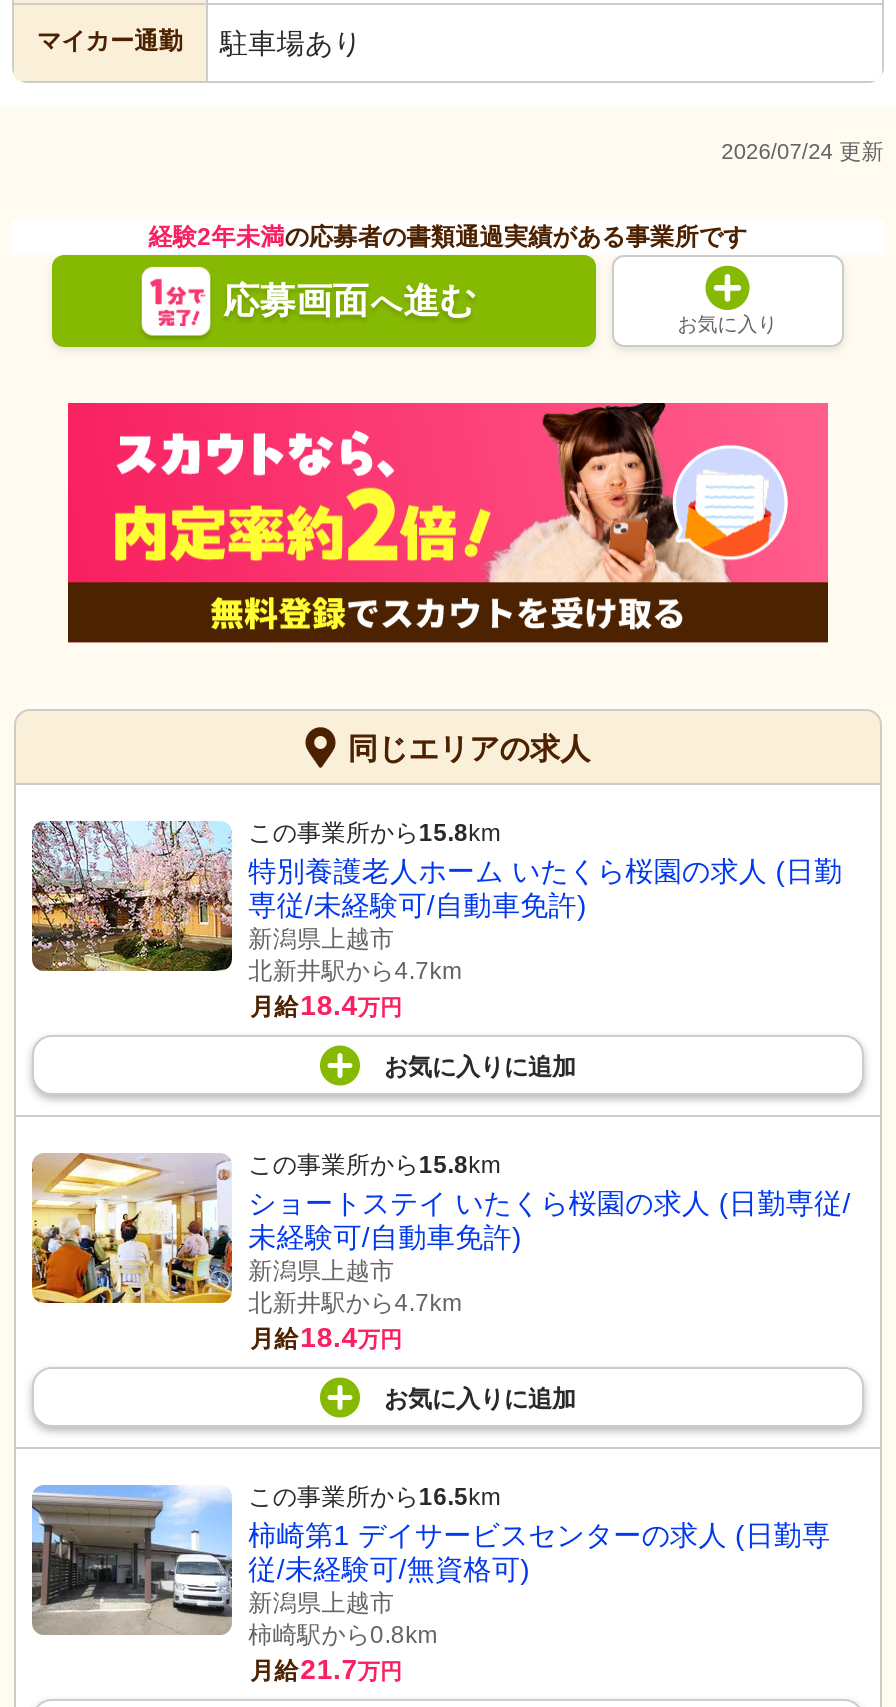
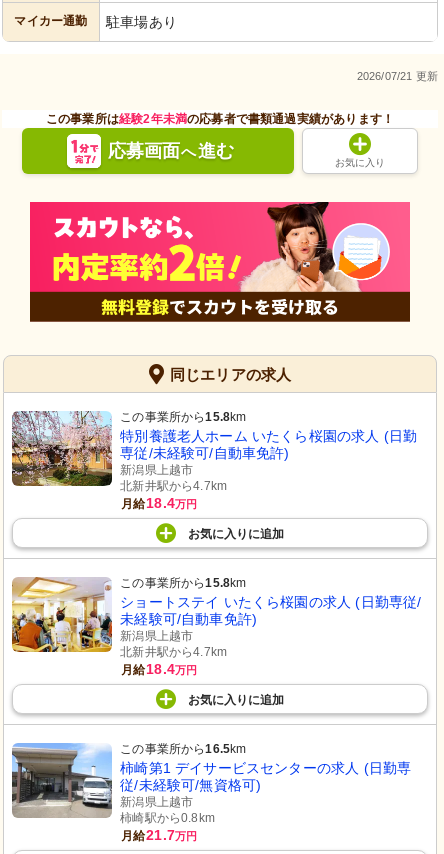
- 2026/07/24 更新
+ 2026/07/21 更新

- 経験2年未満の応募者の書類通過実績がある事業所です
+ この事業所は経験2年未満の応募者で書類通過実績があります！
